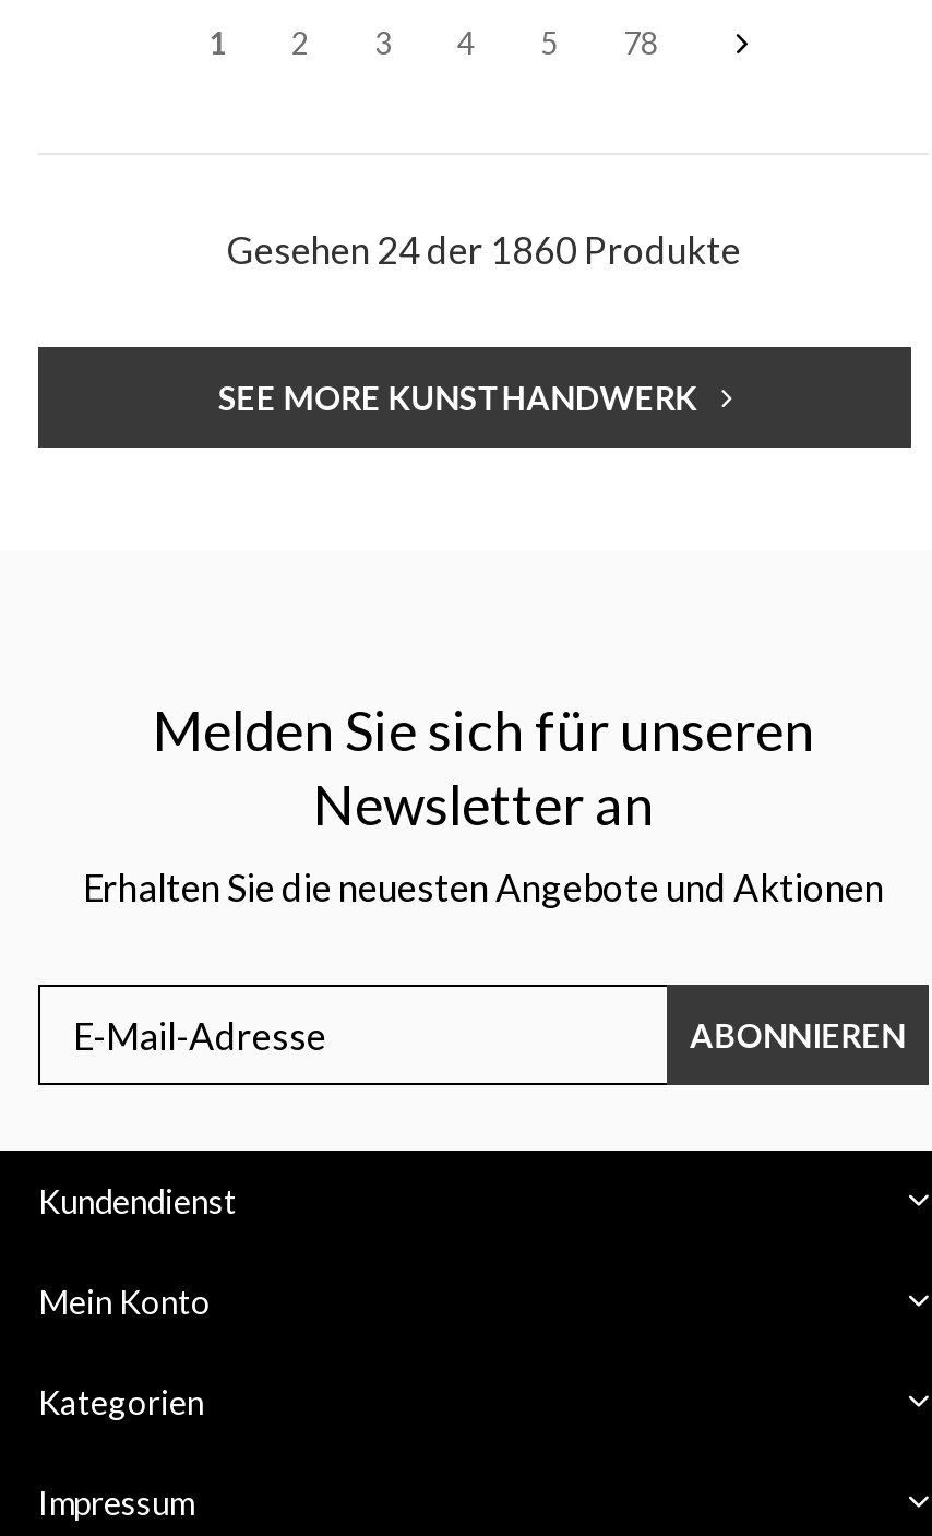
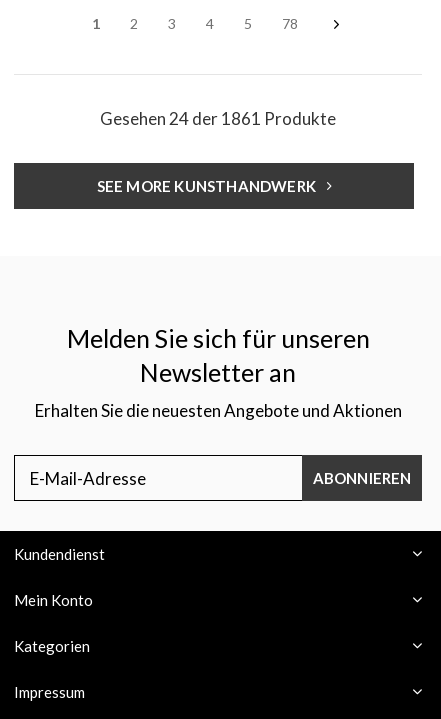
- Gesehen 24 der 1860 Produkte
+ Gesehen 24 der 1861 Produkte
